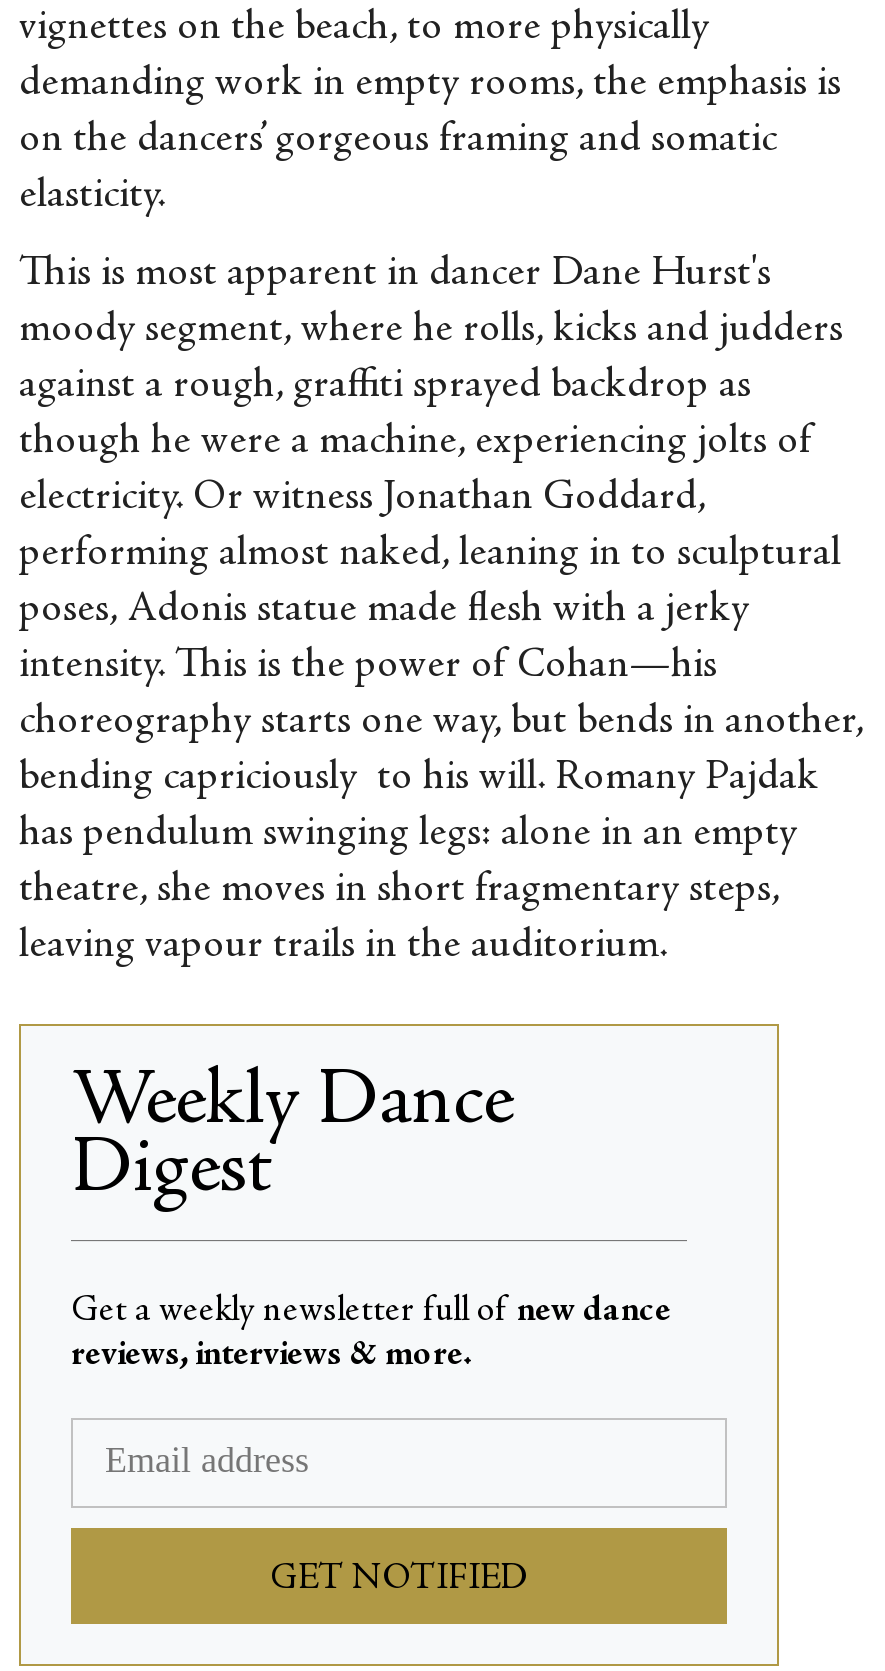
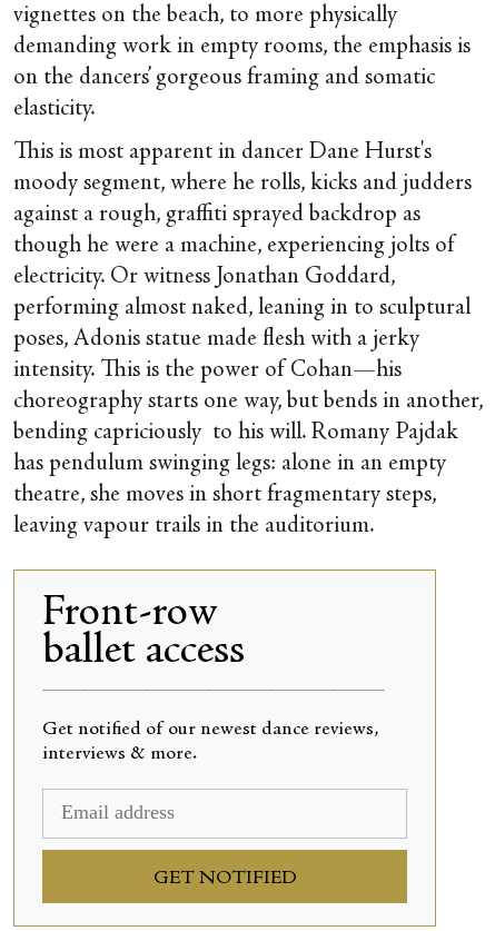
- Weekly Dance
- Digest
+ Front-row
+ ballet access

- Get a weekly newsletter full of new dance
- reviews, interviews & more.
+ Get notified of our newest dance reviews,
+ interviews & more.
